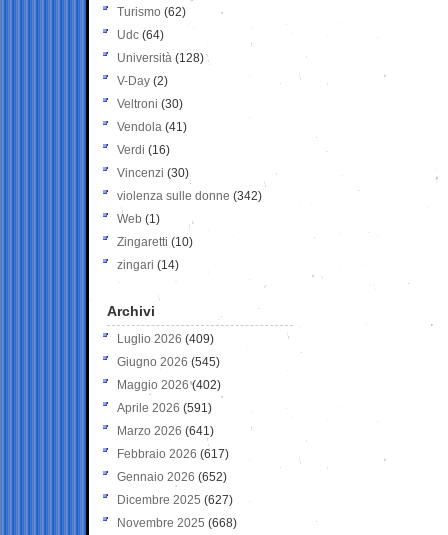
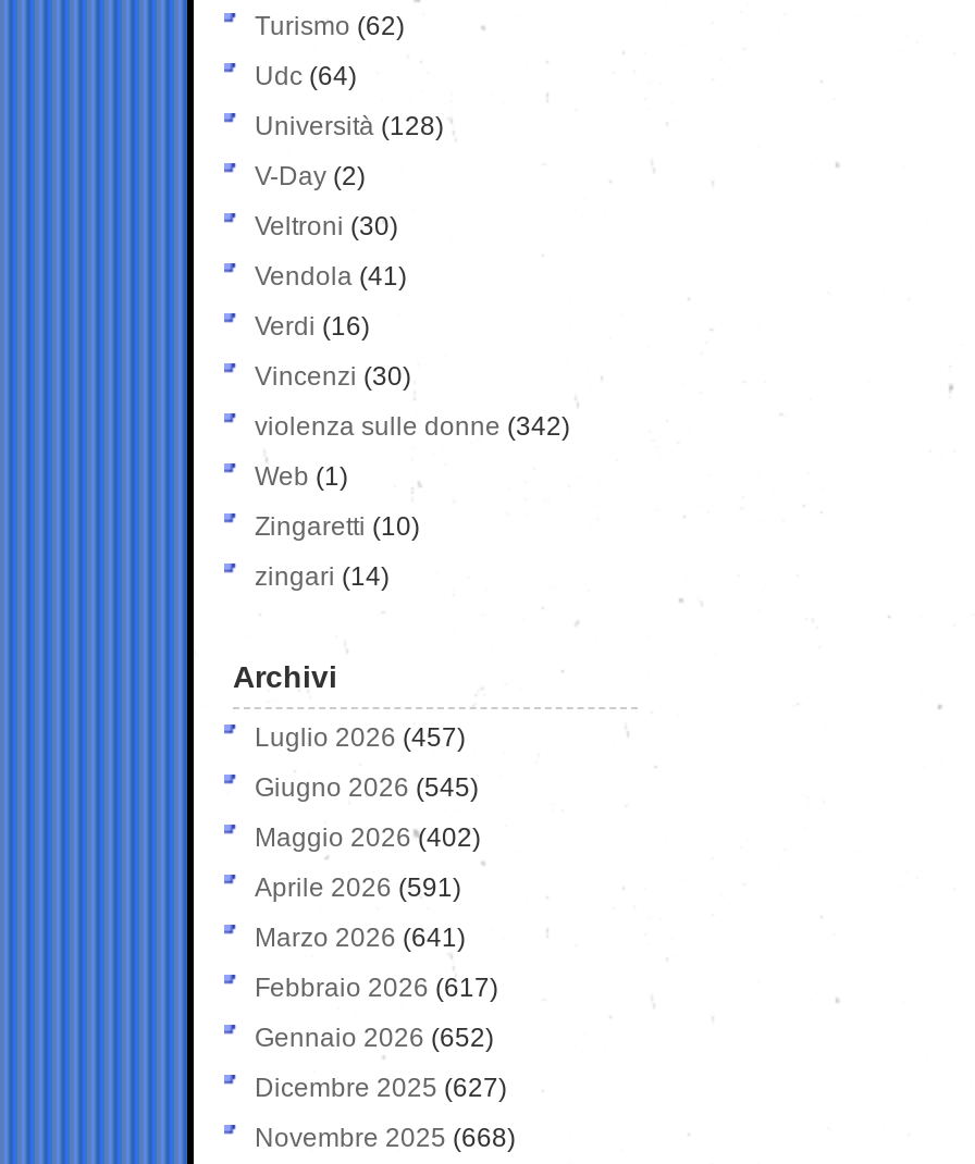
- Luglio 2026 (409)
+ Luglio 2026 (457)
